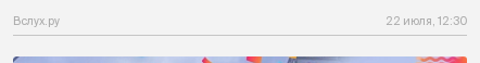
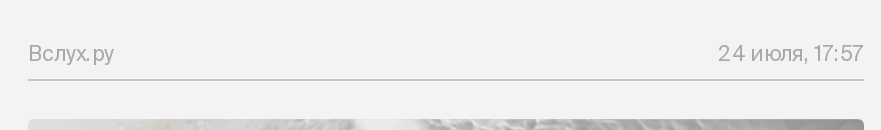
- 22 июля, 12:30
+ 24 июля, 17:57
